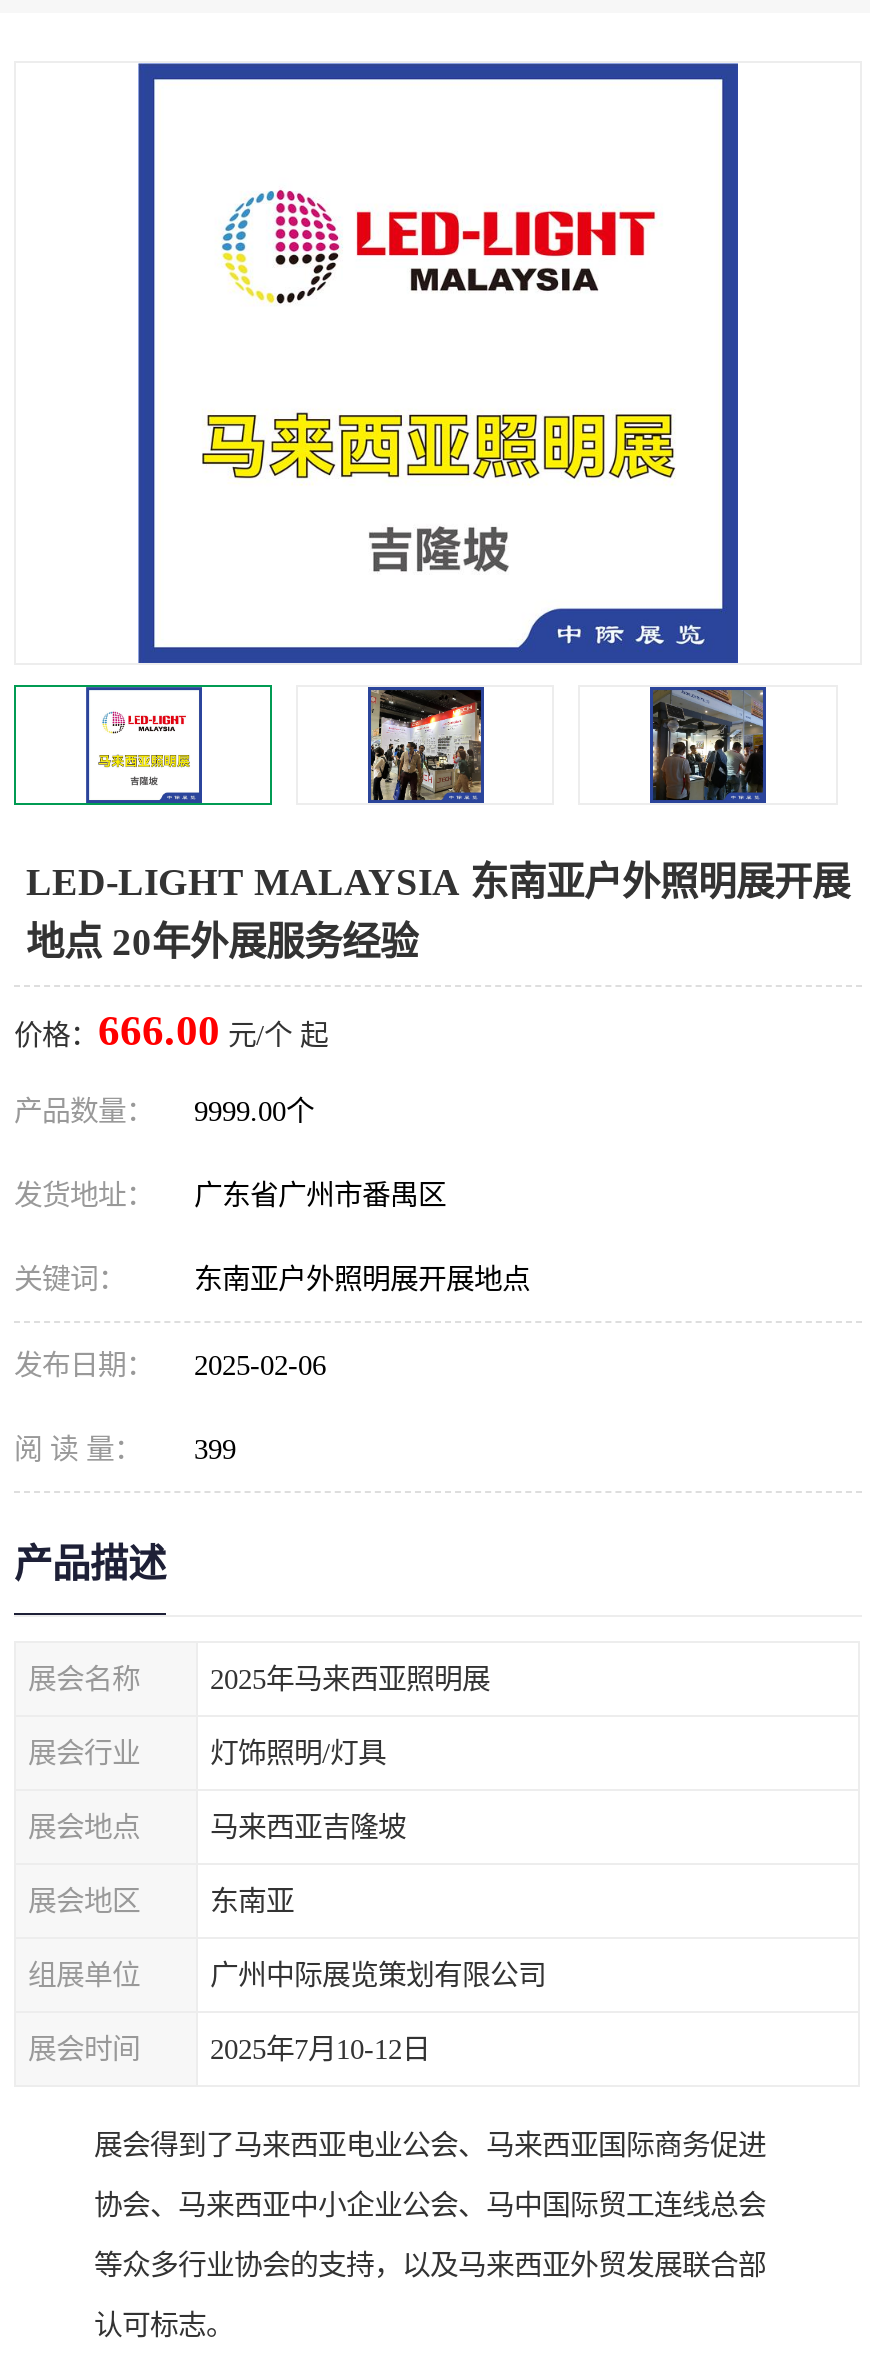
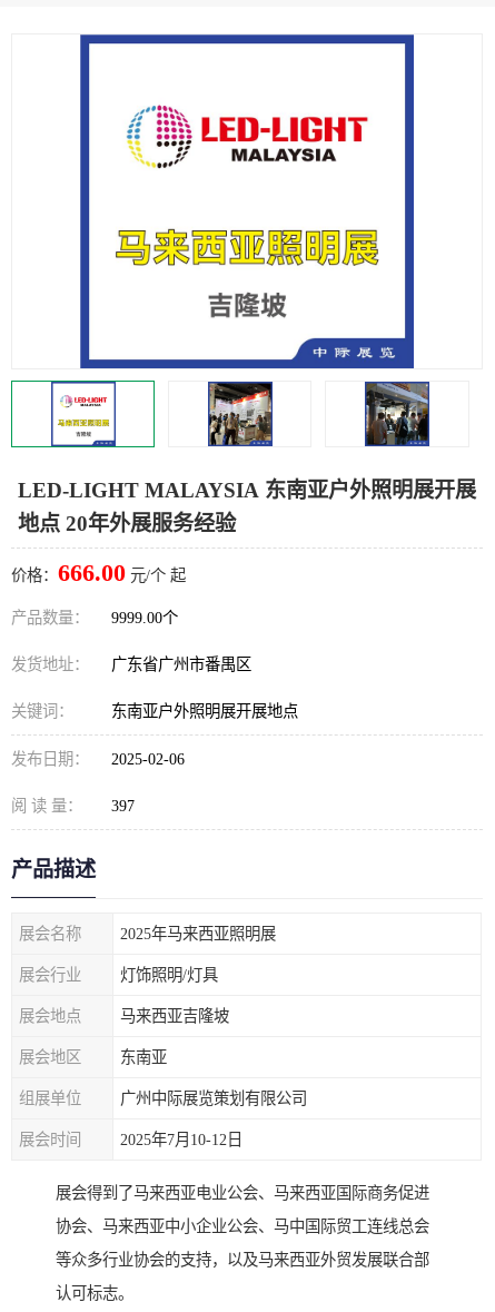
- 阅 读 量： 399
+ 阅 读 量： 397
